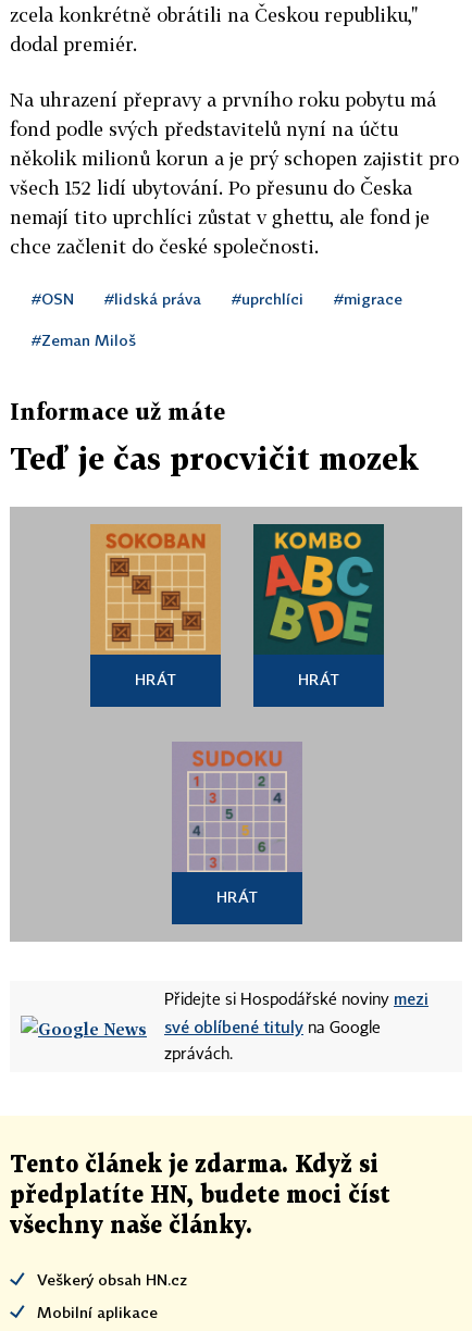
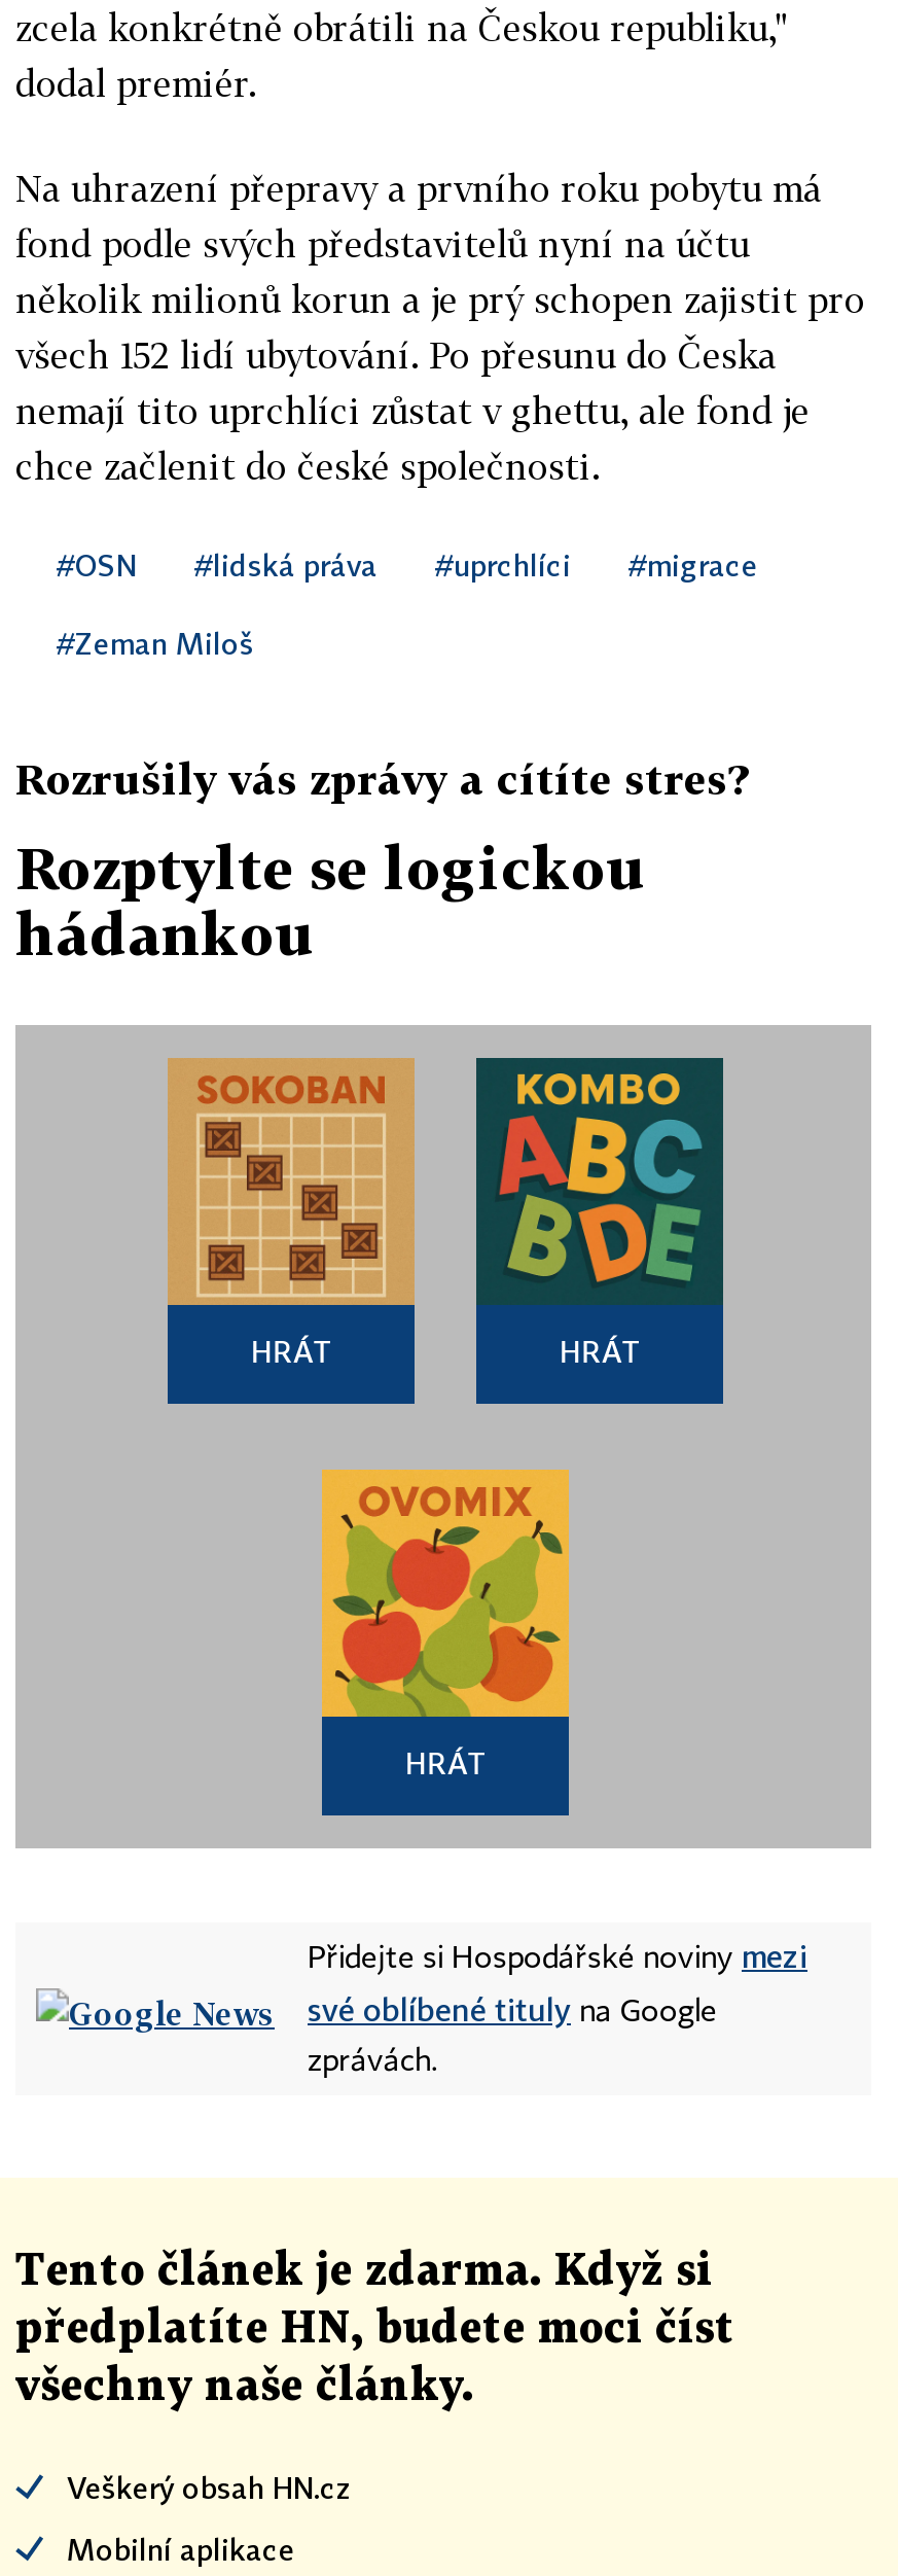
- Informace už máte
+ Rozrušily vás zprávy a cítíte stres?

- Teď je čas procvičit mozek
+ Rozptylte se logickou
+ hádankou

- [image]
+ [image]
